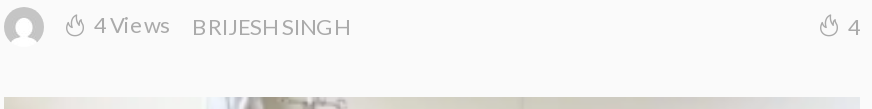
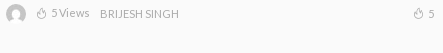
- 4 Views BRIJESH SINGH
+ 5 Views BRIJESH SINGH

- 4
+ 5
